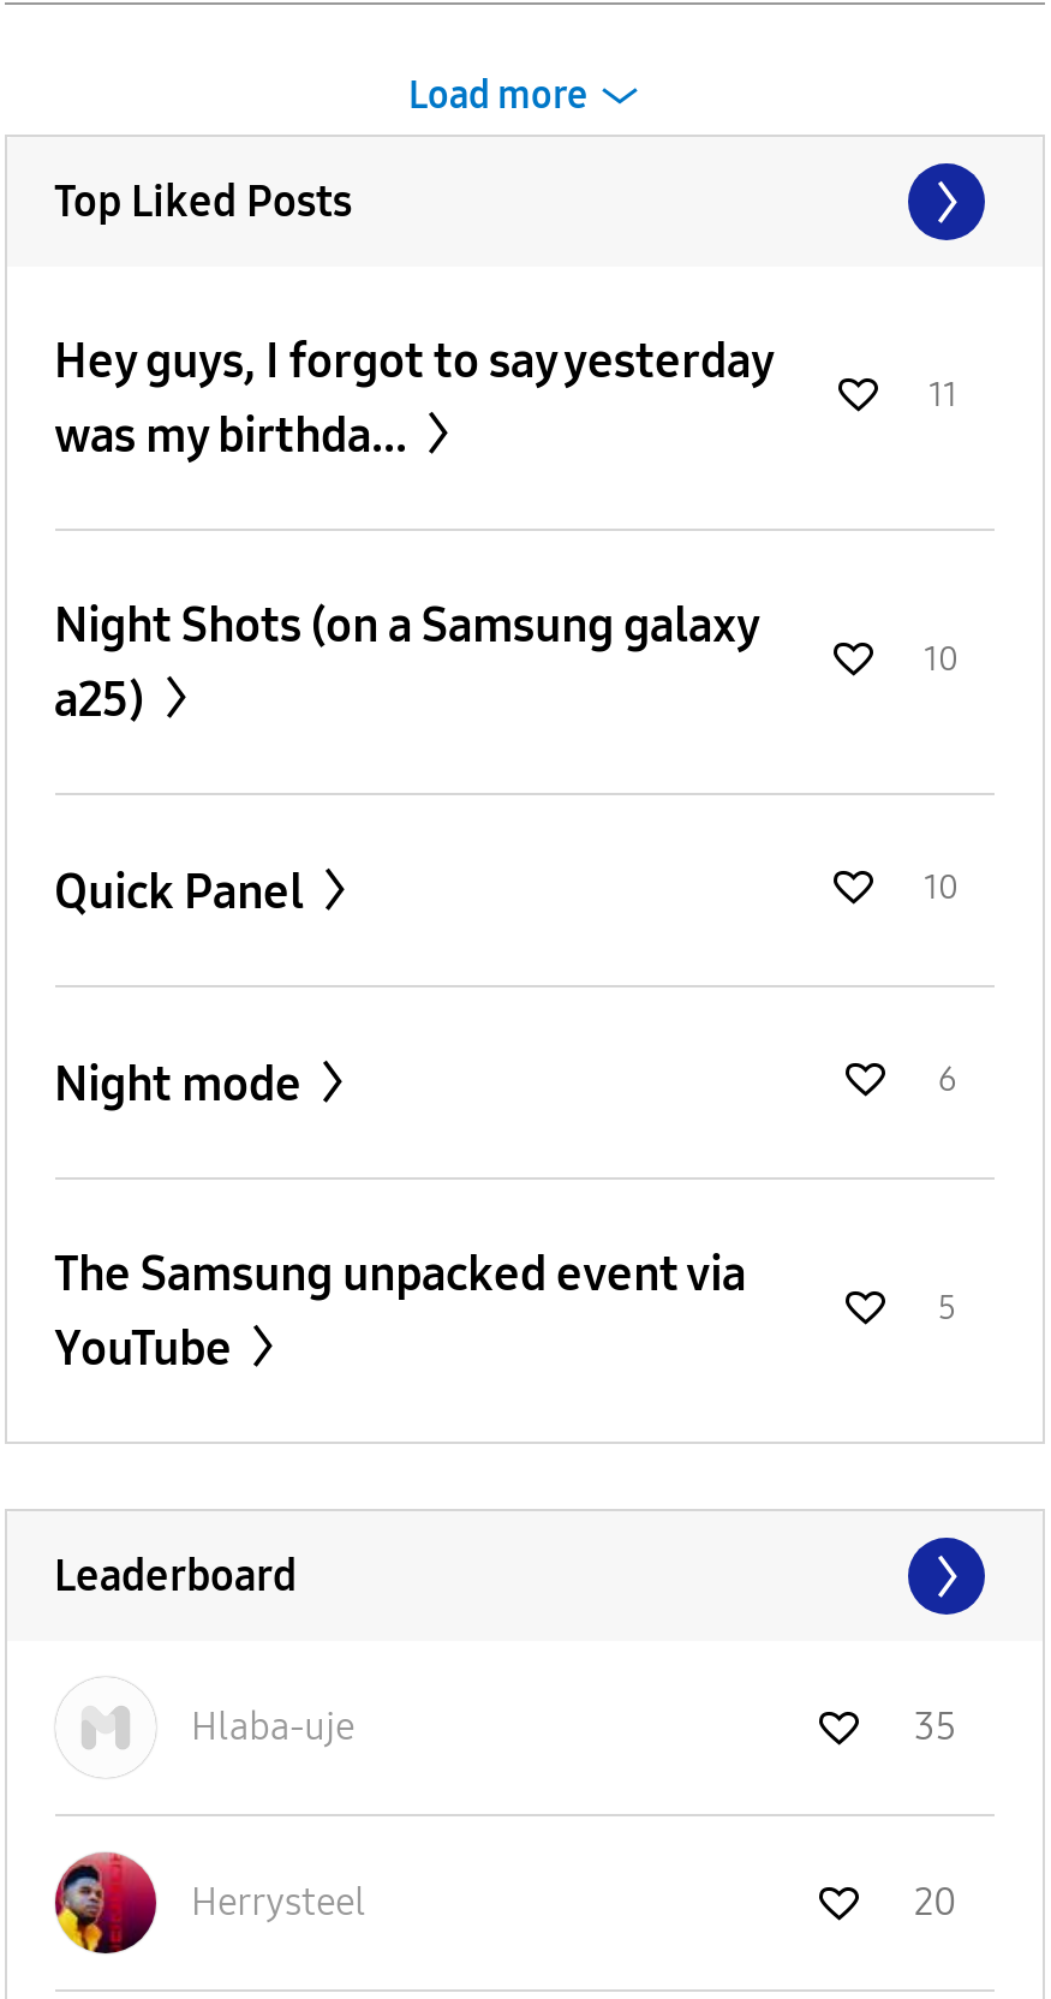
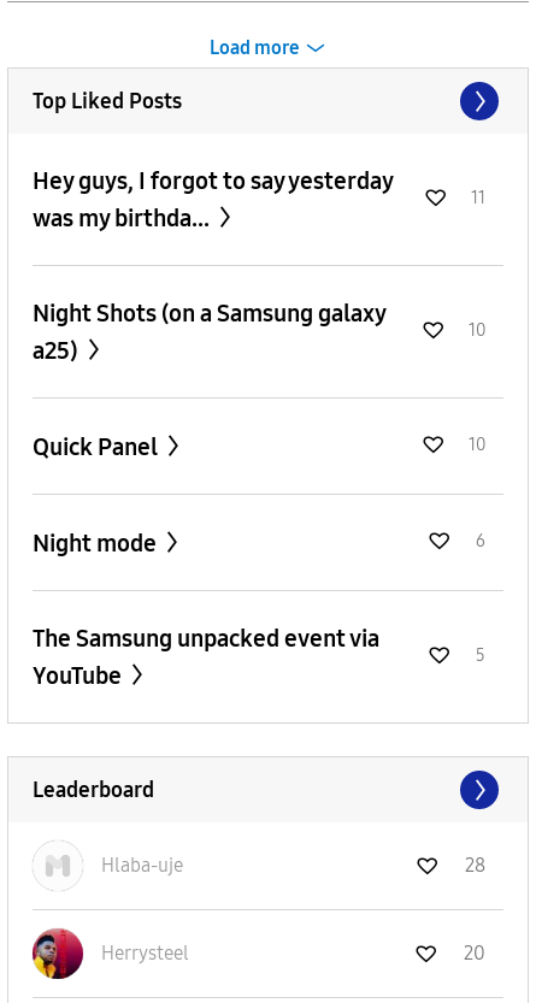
- 35
+ 28
